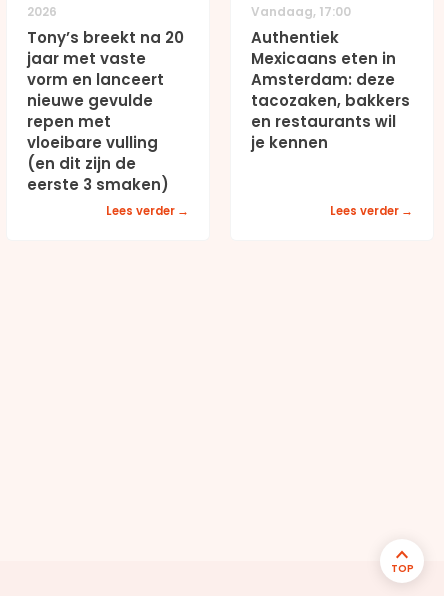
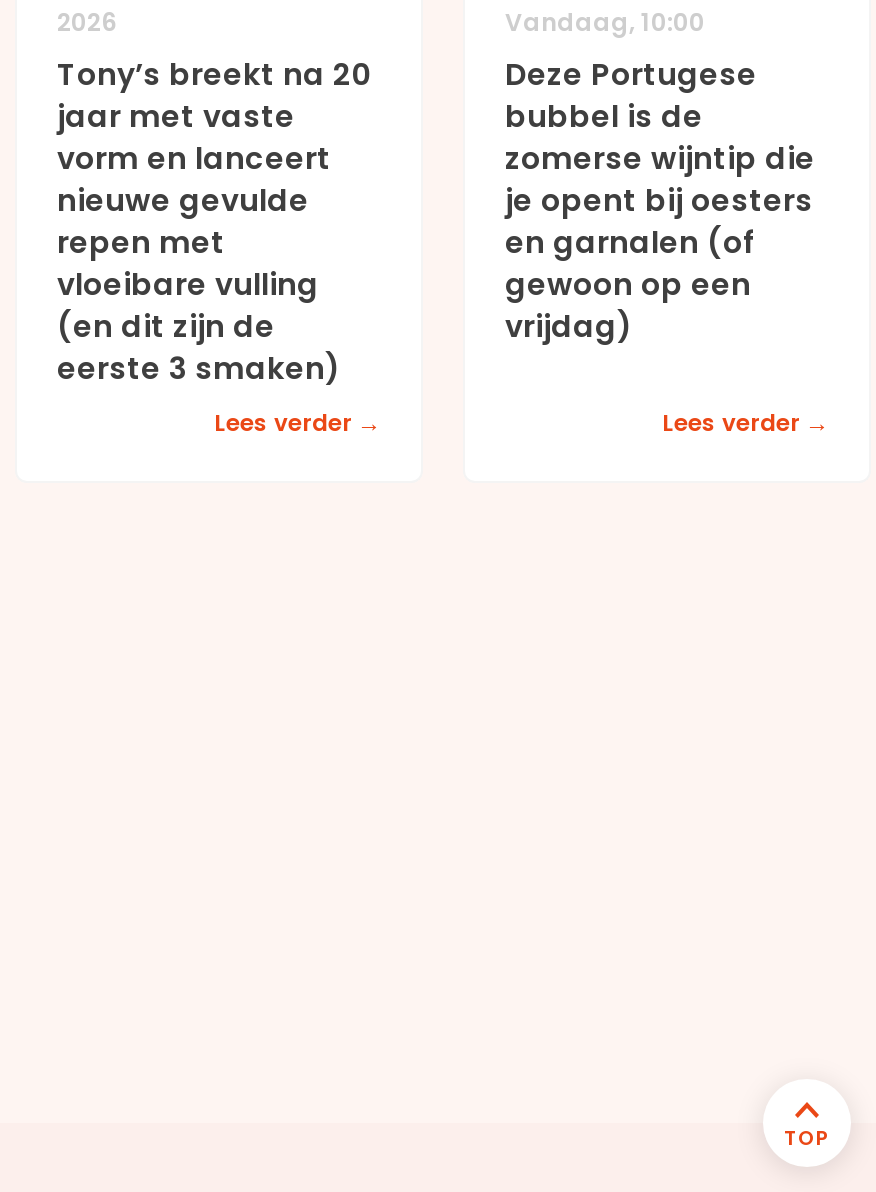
- Vandaag, 17:00
- Authentiek
- Mexicaans eten in
- Amsterdam: deze
- tacozaken, bakkers
- en restaurants wil
- je kennen
+ Vandaag, 10:00
+ Deze Portugese
+ bubbel is de
+ zomerse wijntip die
+ je opent bij oesters
+ en garnalen (of
+ gewoon op een
+ vrijdag)
